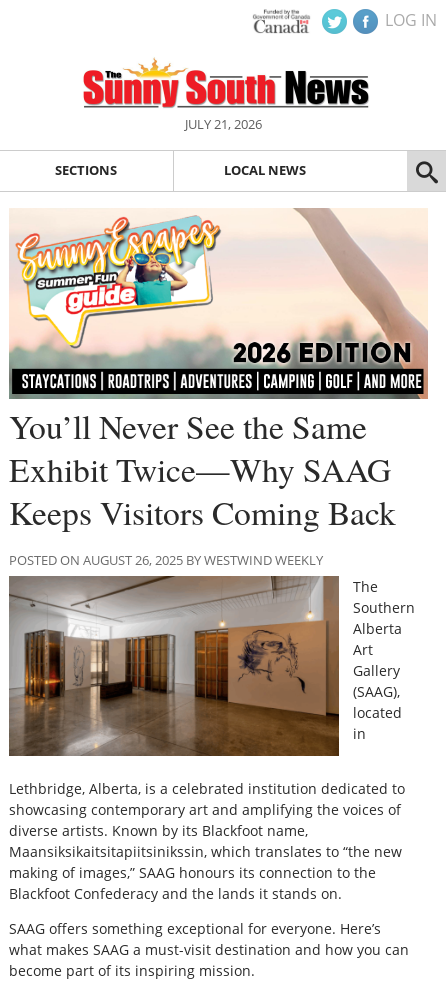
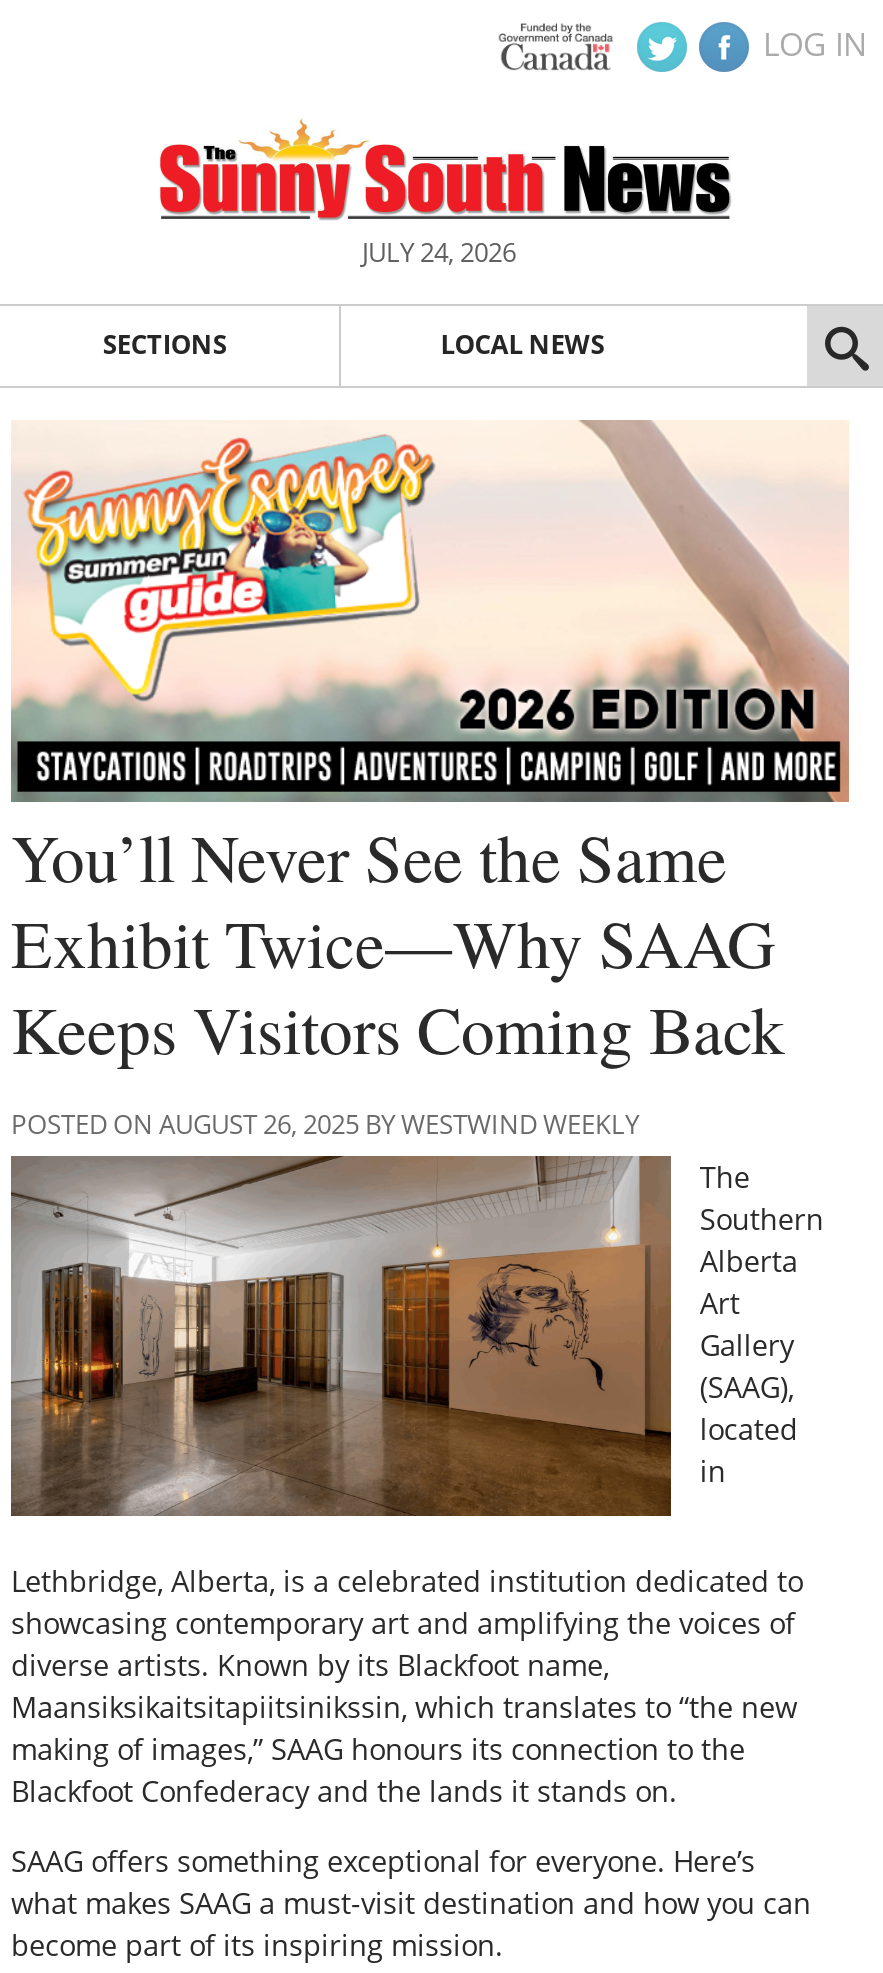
- JULY 21, 2026
+ JULY 24, 2026
